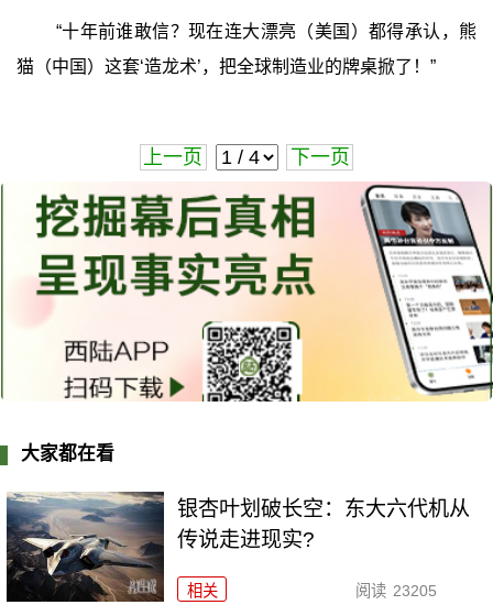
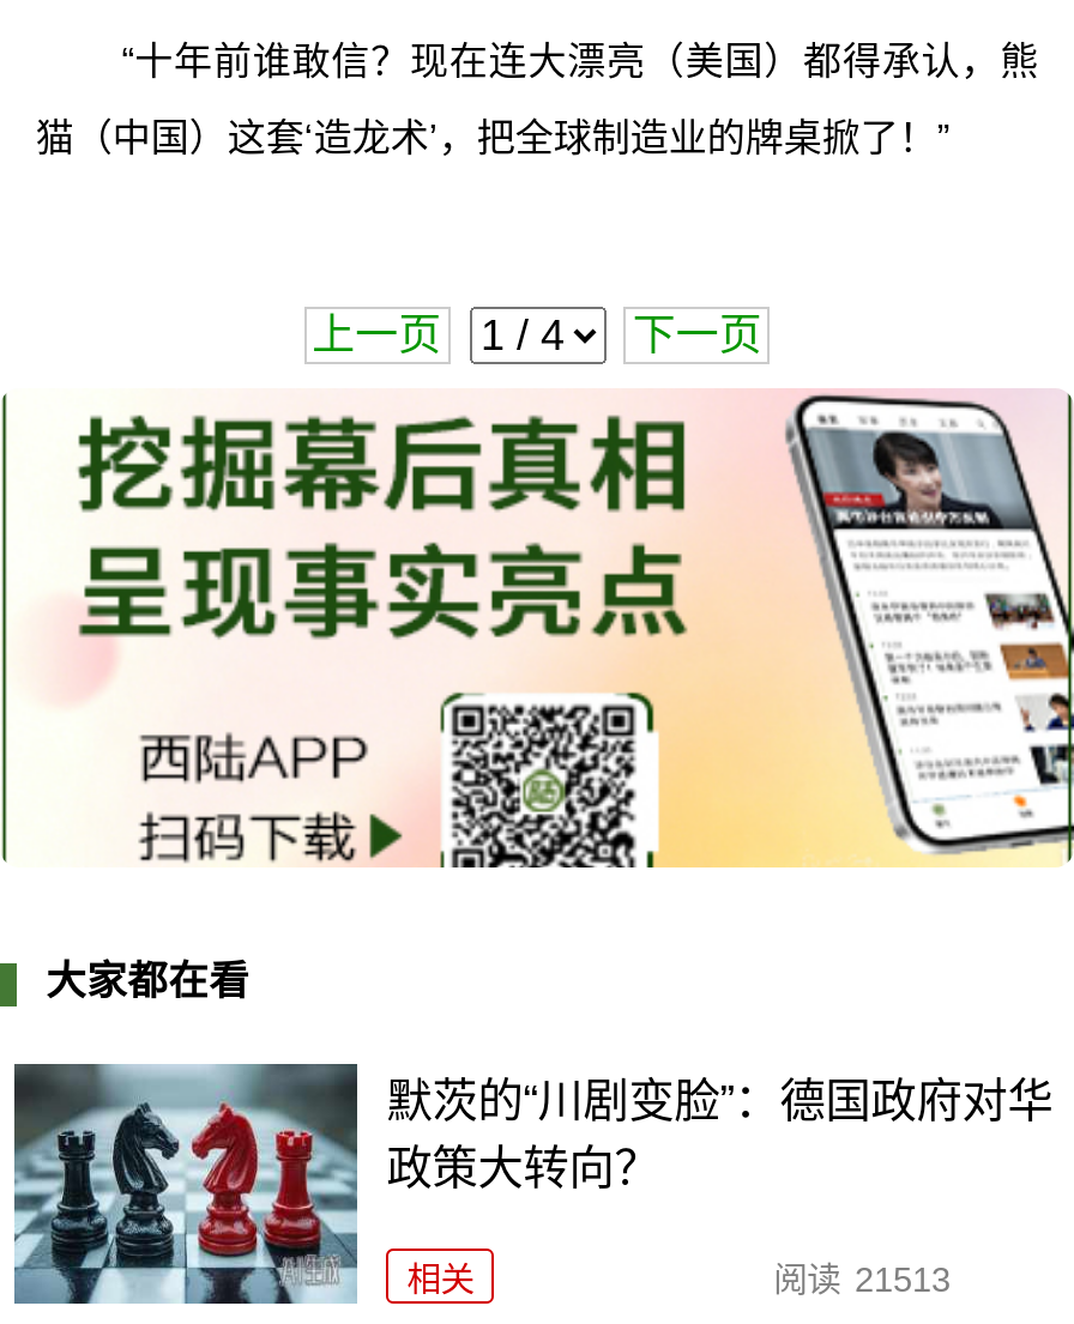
- [image]
- 银杏叶划破长空：东大六代机从
- 传说走进现实?
+ [image]
+ 默茨的“川剧变脸”：德国政府对华
+ 政策大转向？

- 阅读 23205
+ 阅读 21513
